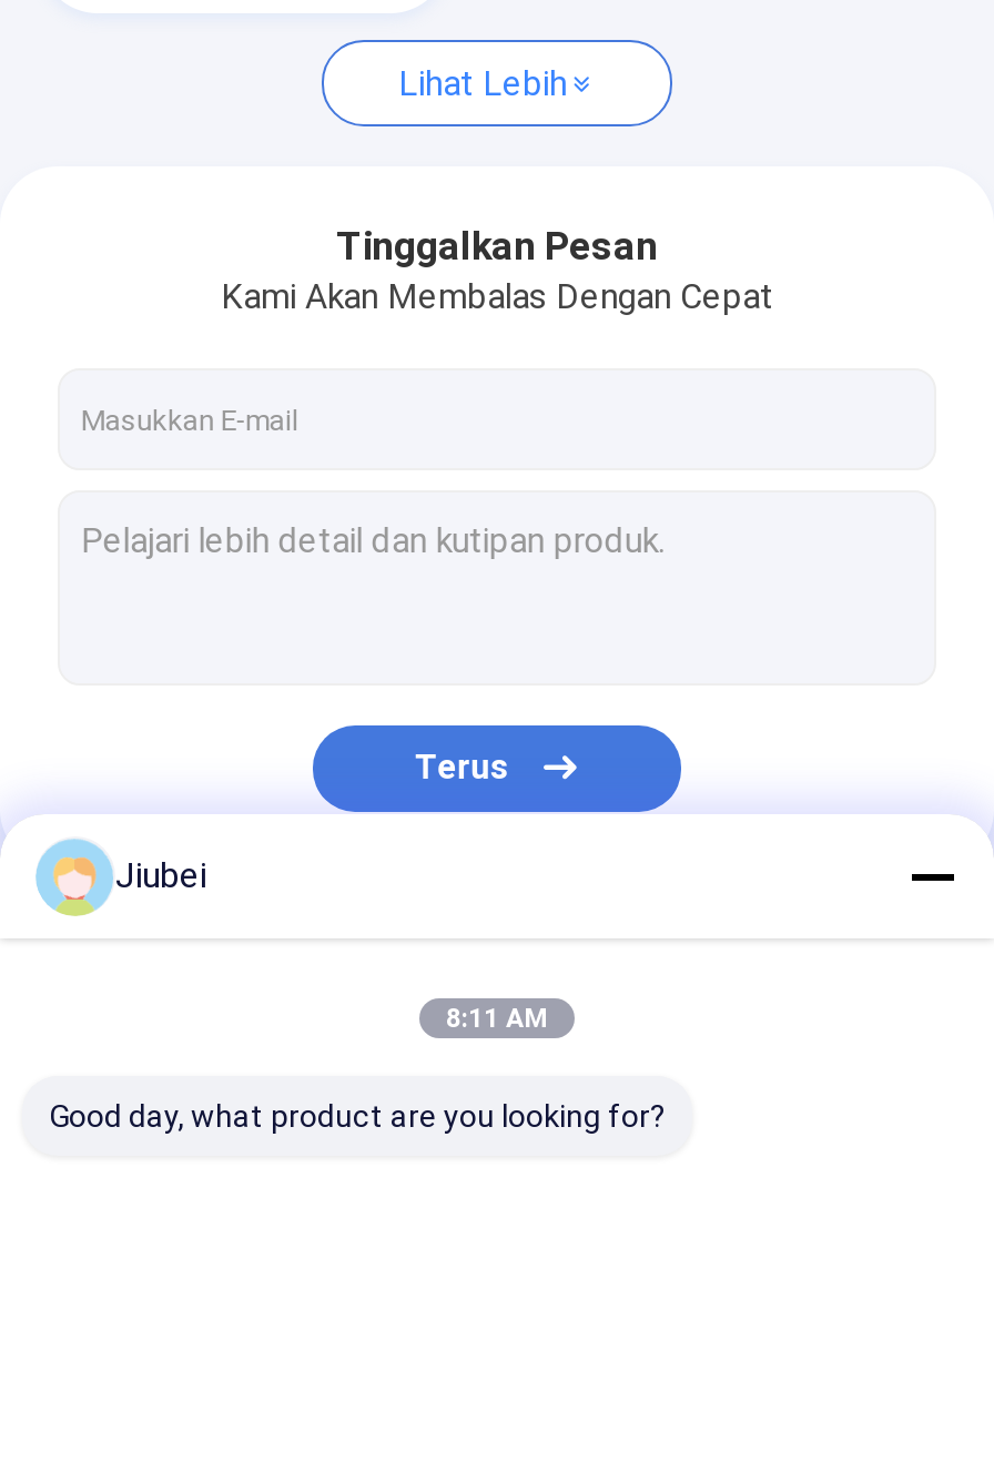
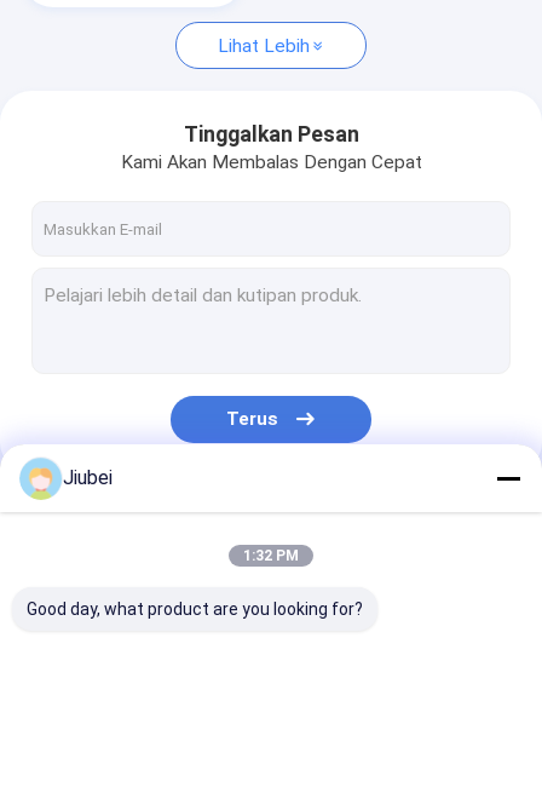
- 8:11 AM
+ 1:32 PM
